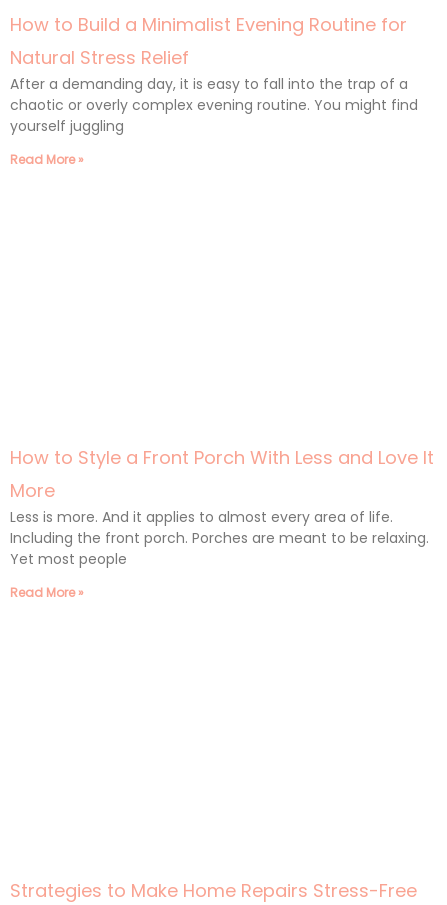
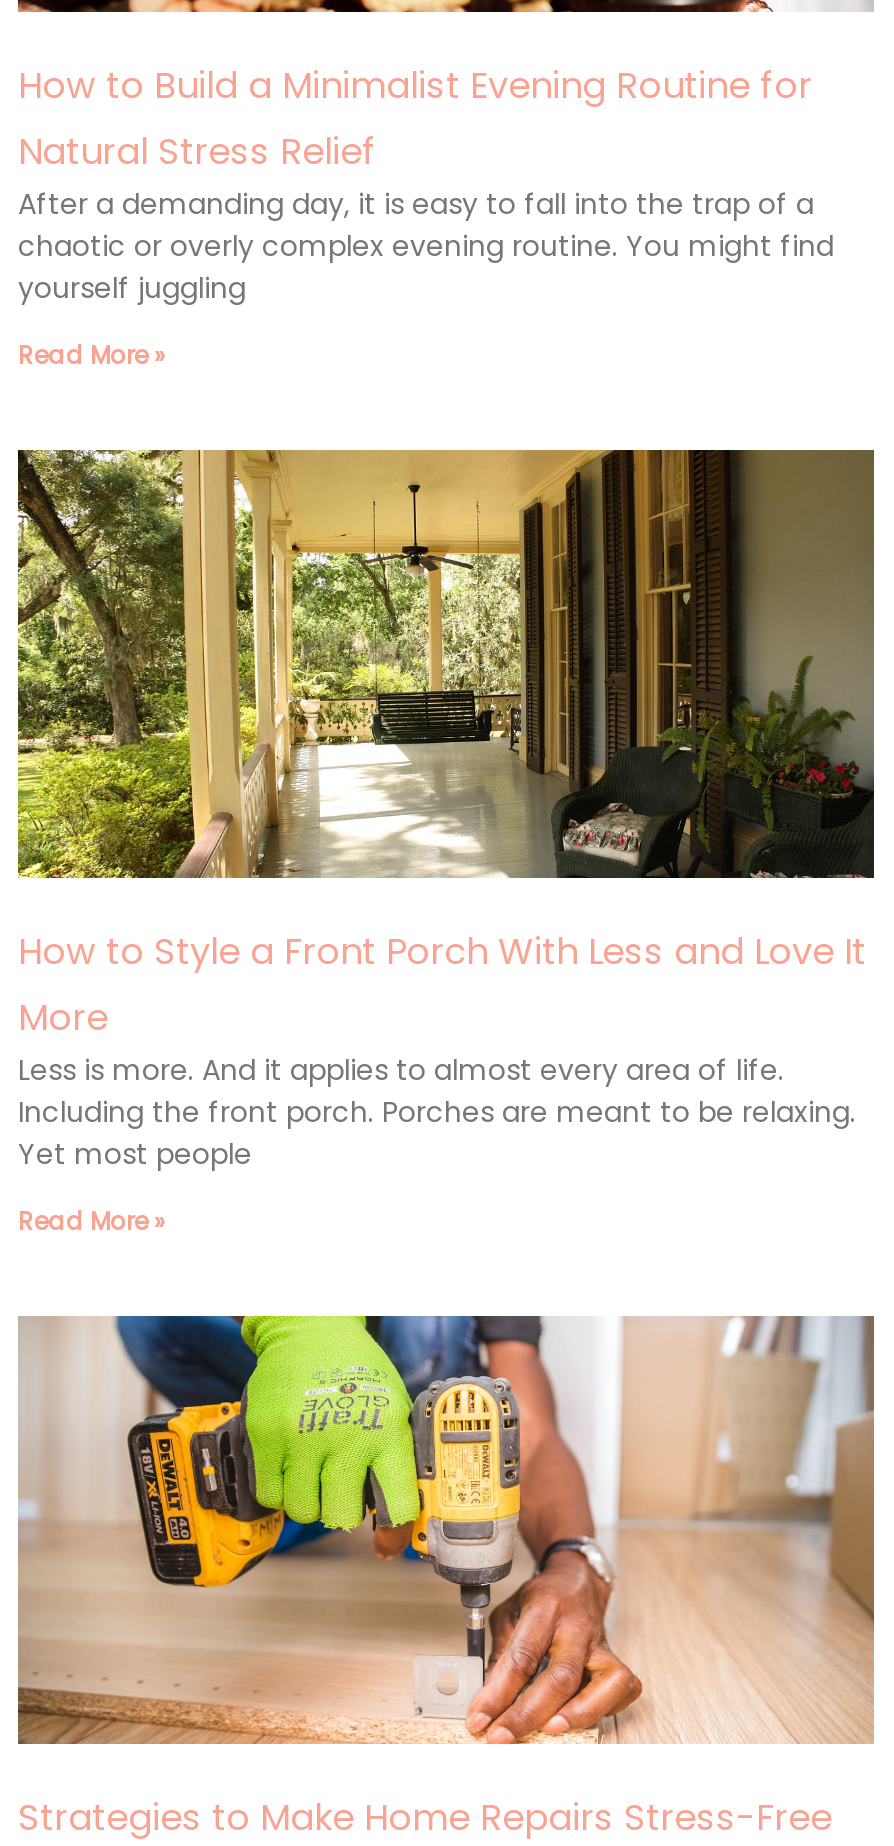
+ [image]

+ [image]
